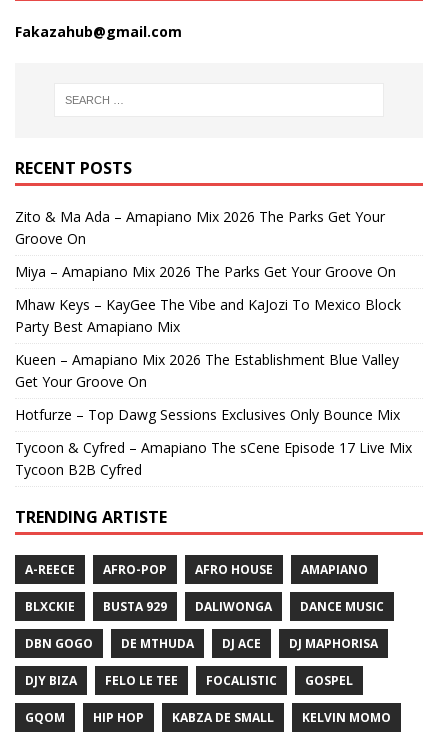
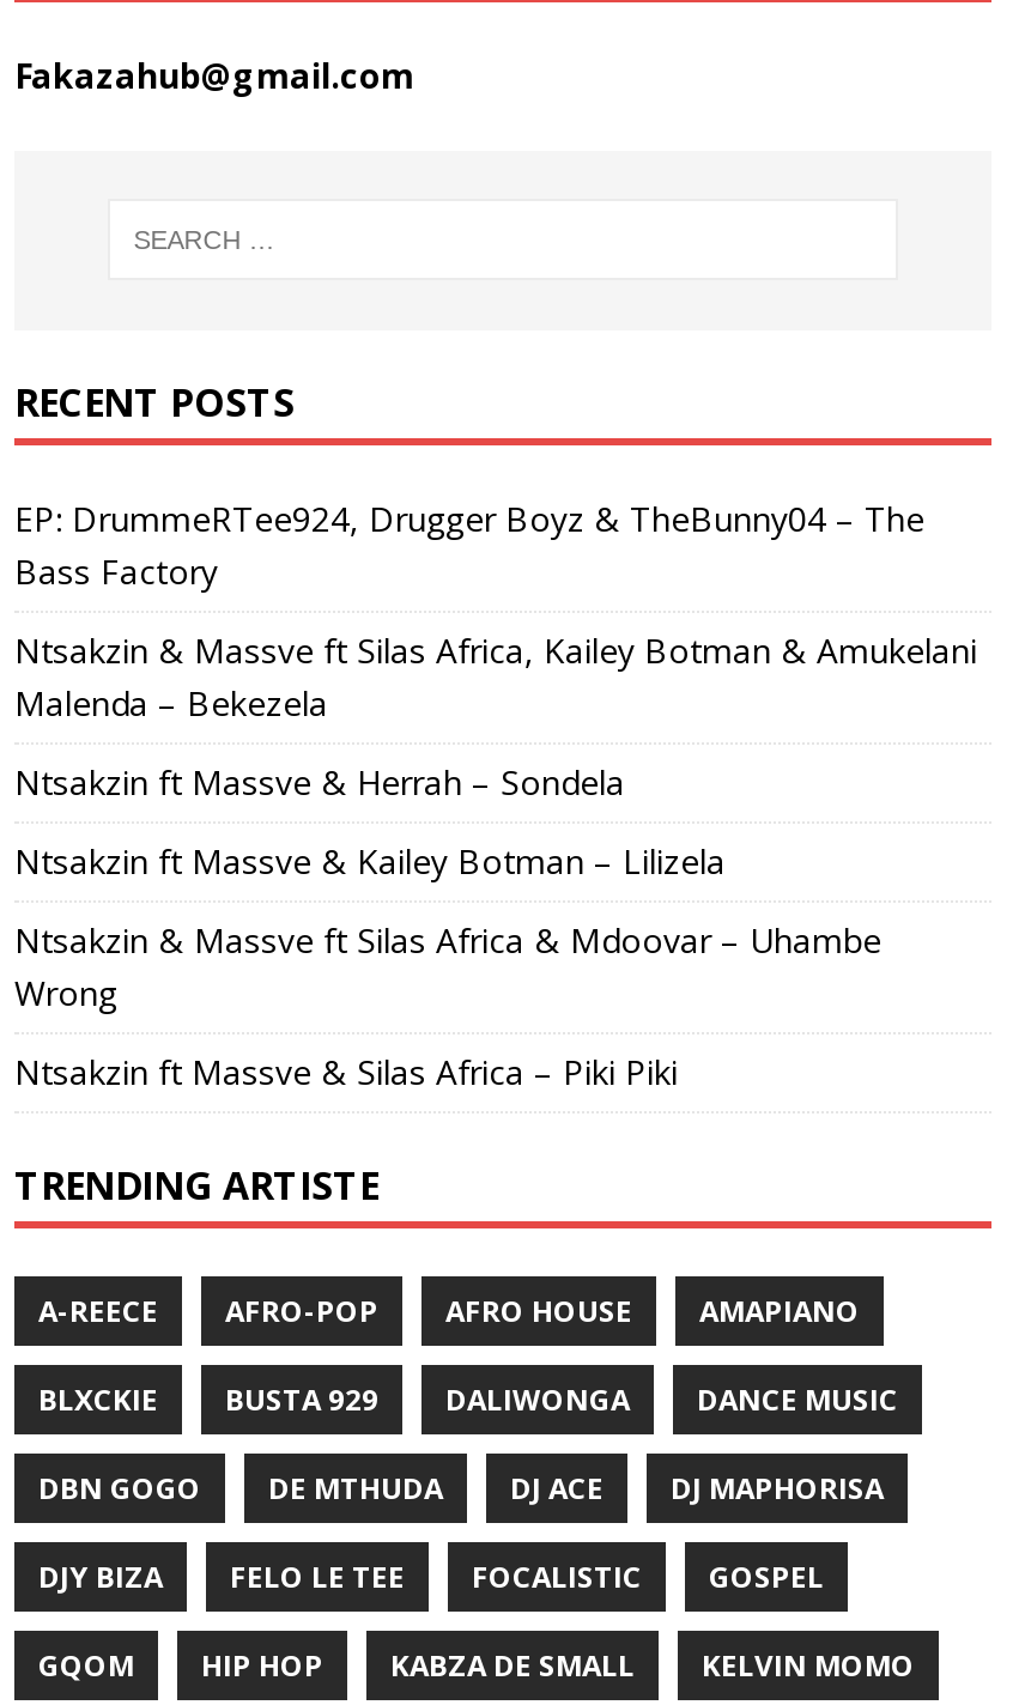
- Zito & Ma Ada – Amapiano Mix 2026 The Parks Get Your
- Groove On
+ EP: DrummeRTee924, Drugger Boyz & TheBunny04 – The
+ Bass Factory

- Miya – Amapiano Mix 2026 The Parks Get Your Groove On
+ Ntsakzin & Massve ft Silas Africa, Kailey Botman & Amukelani
+ Malenda – Bekezela

- Mhaw Keys – KayGee The Vibe and KaJozi To Mexico Block
- Party Best Amapiano Mix
+ Ntsakzin ft Massve & Herrah – Sondela

- Kueen – Amapiano Mix 2026 The Establishment Blue Valley
- Get Your Groove On
+ Ntsakzin ft Massve & Kailey Botman – Lilizela

- Hotfurze – Top Dawg Sessions Exclusives Only Bounce Mix
+ Ntsakzin & Massve ft Silas Africa & Mdoovar – Uhambe
+ Wrong

- Tycoon & Cyfred – Amapiano The sCene Episode 17 Live Mix
- Tycoon B2B Cyfred
+ Ntsakzin ft Massve & Silas Africa – Piki Piki
